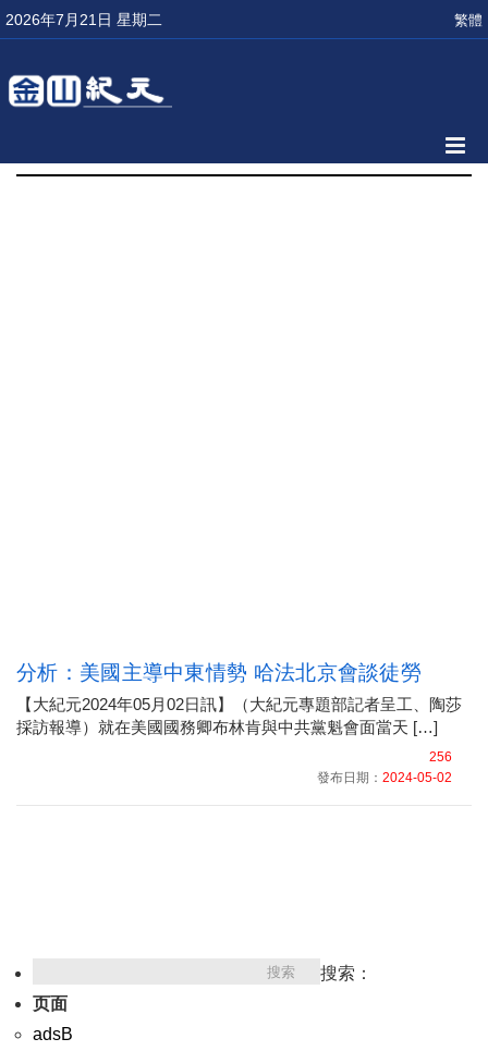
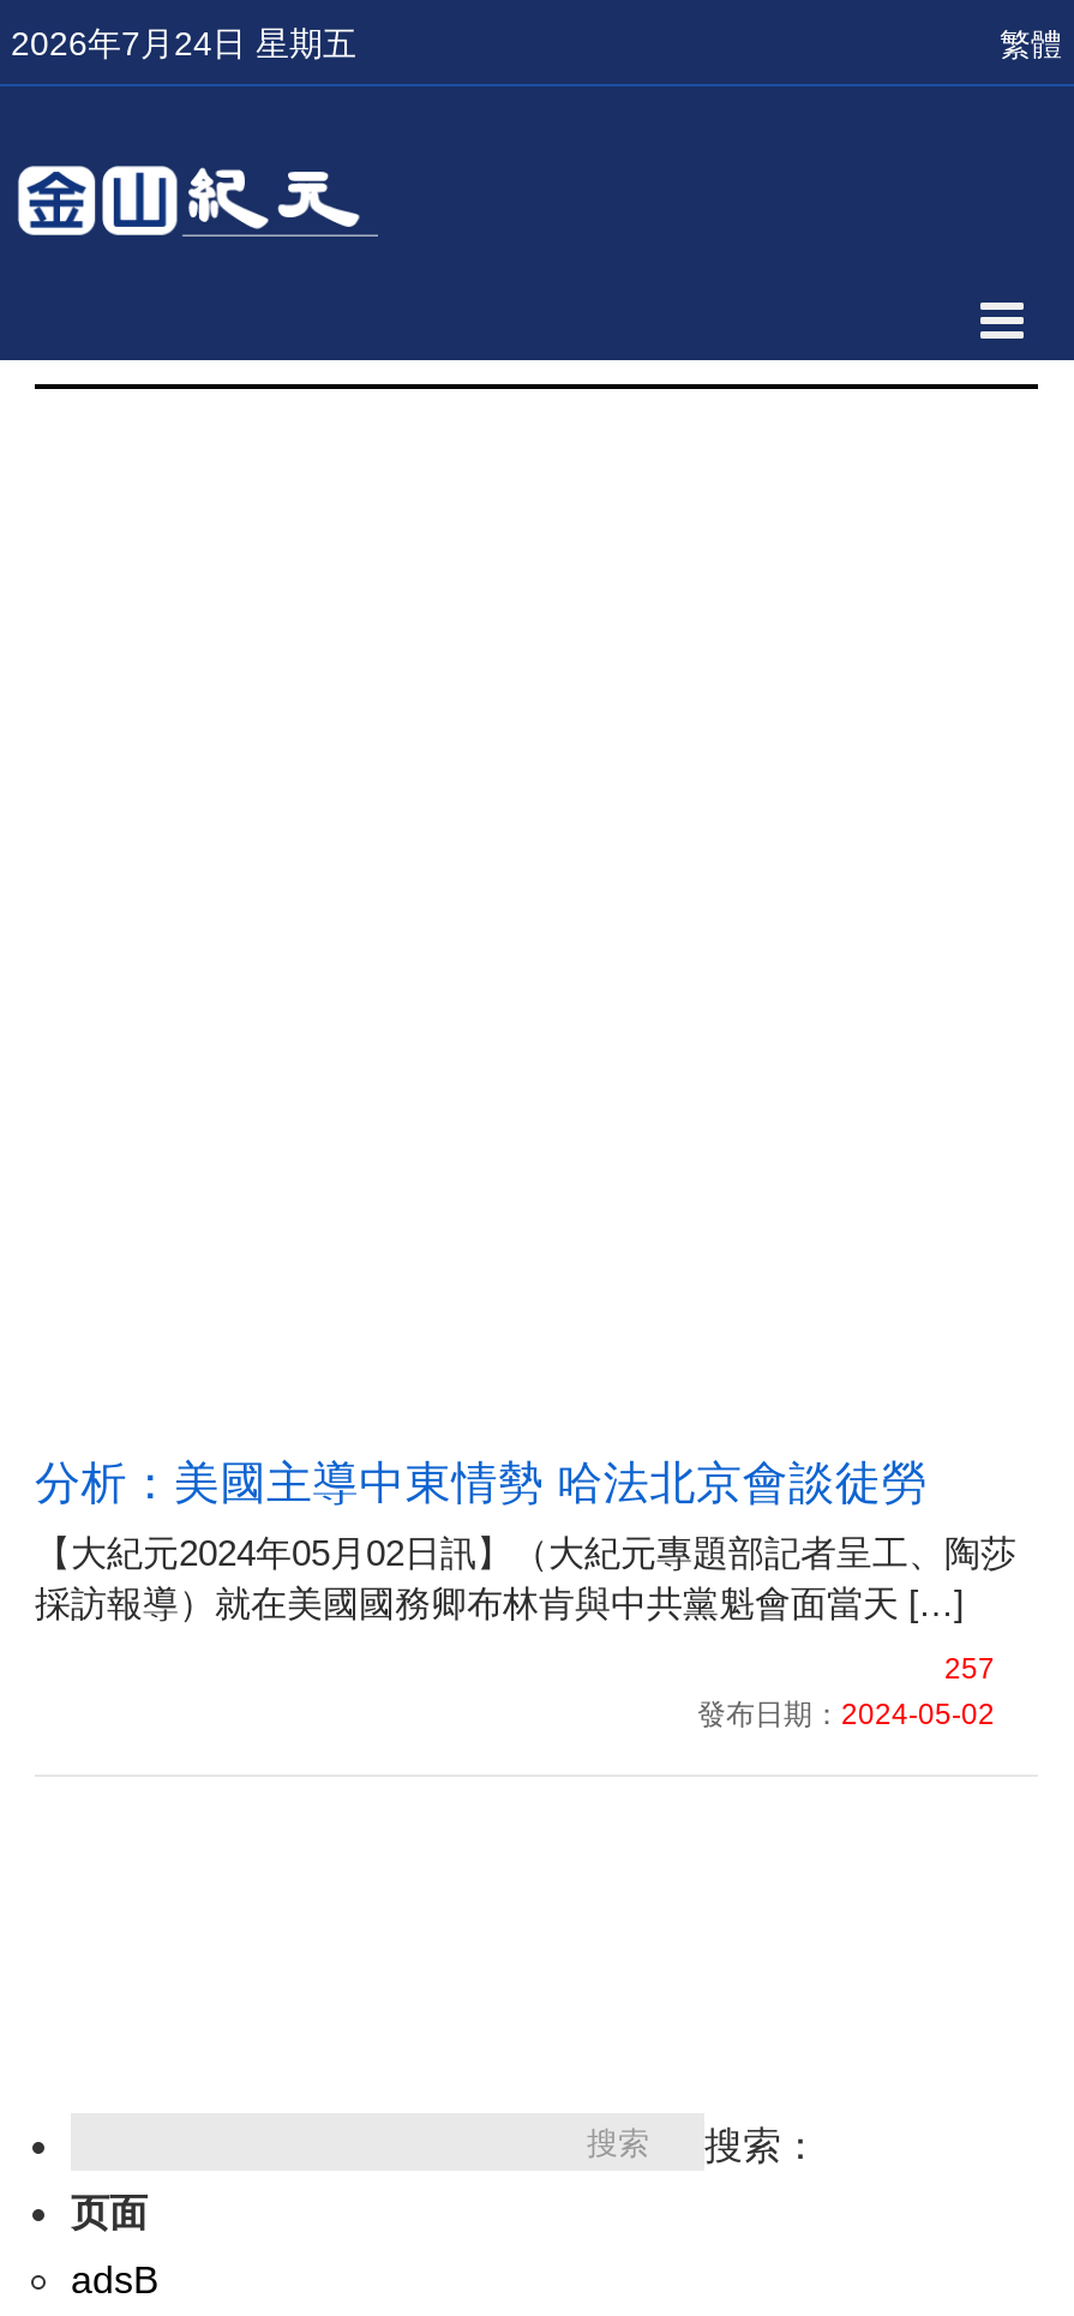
- 2026年7月21日 星期二
+ 2026年7月24日 星期五

- 256
+ 257
